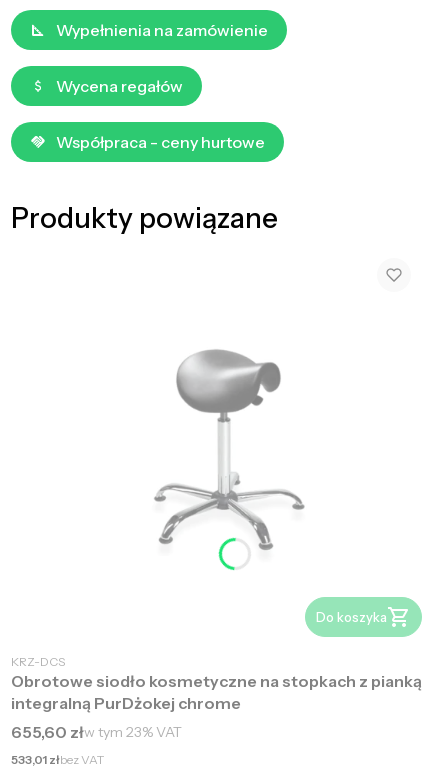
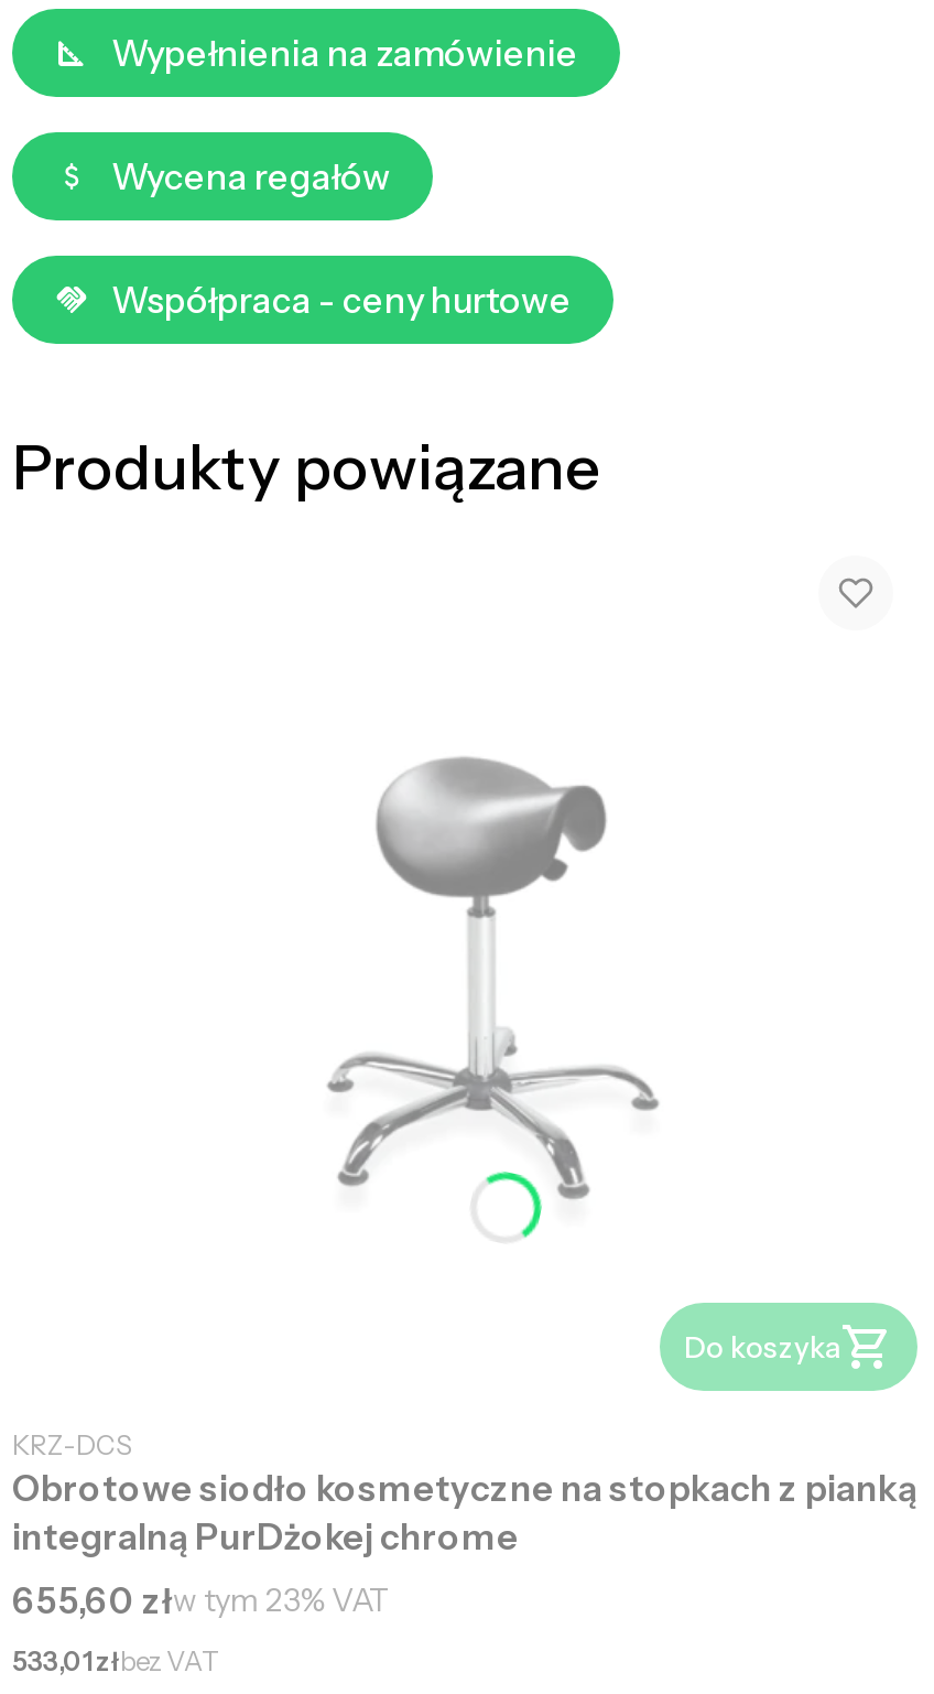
- [image]
+ [image]
